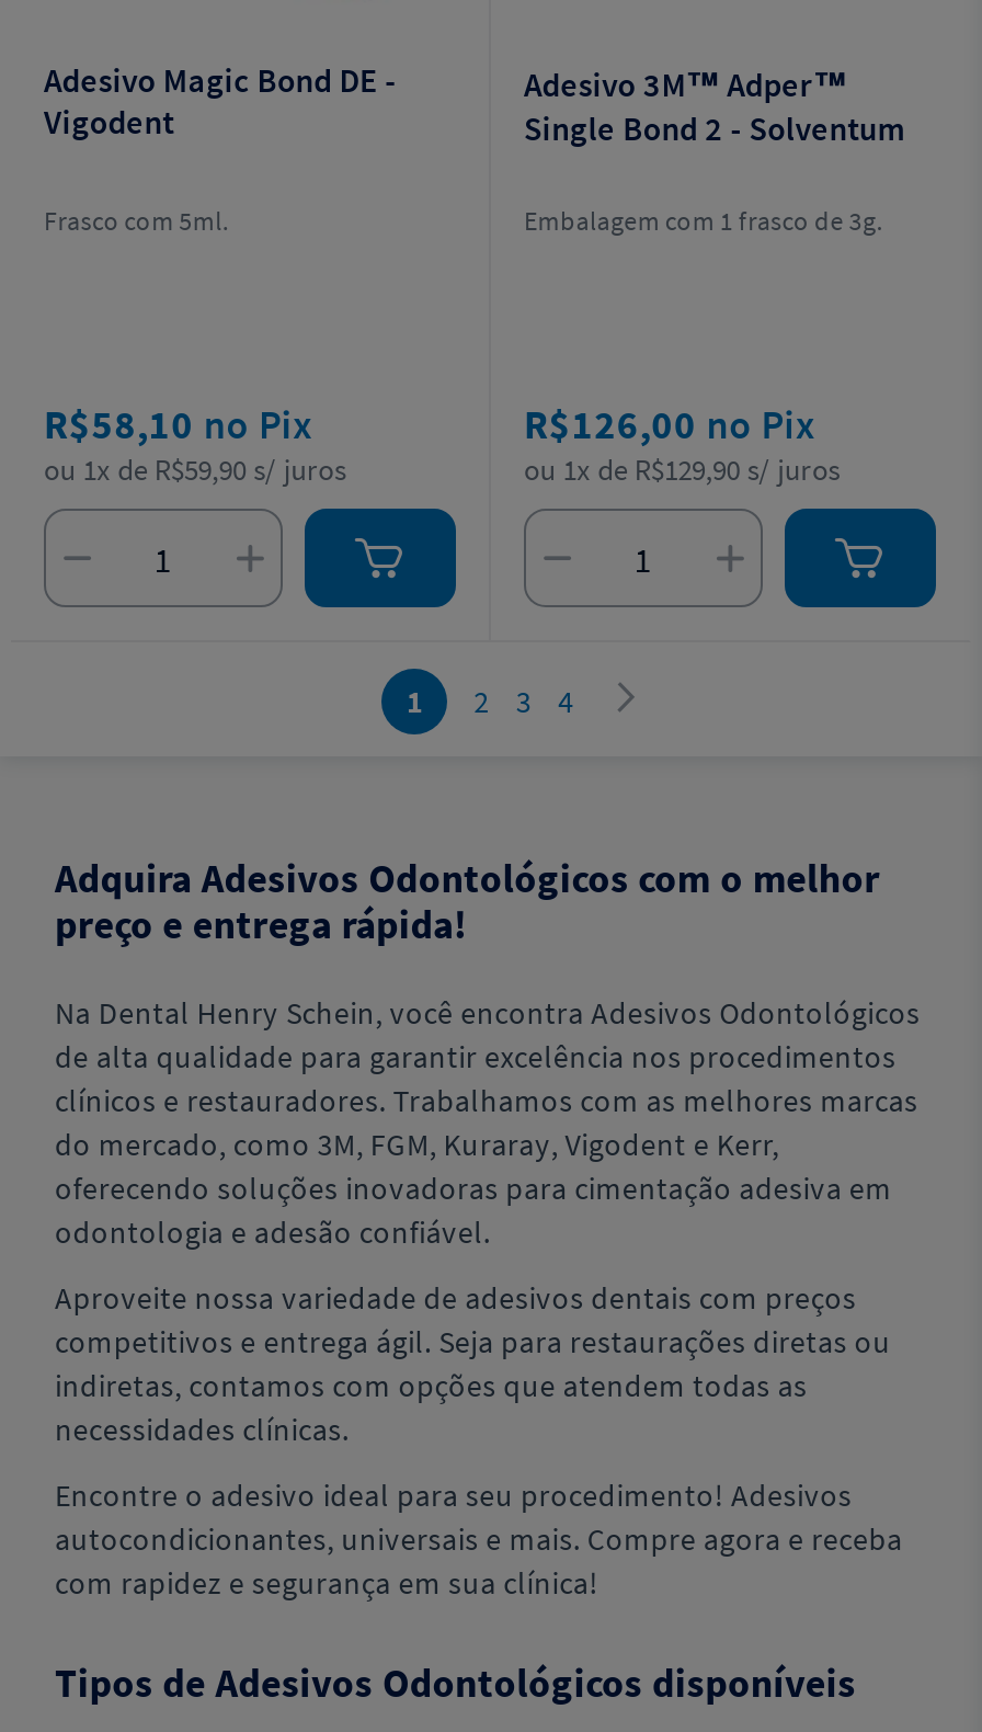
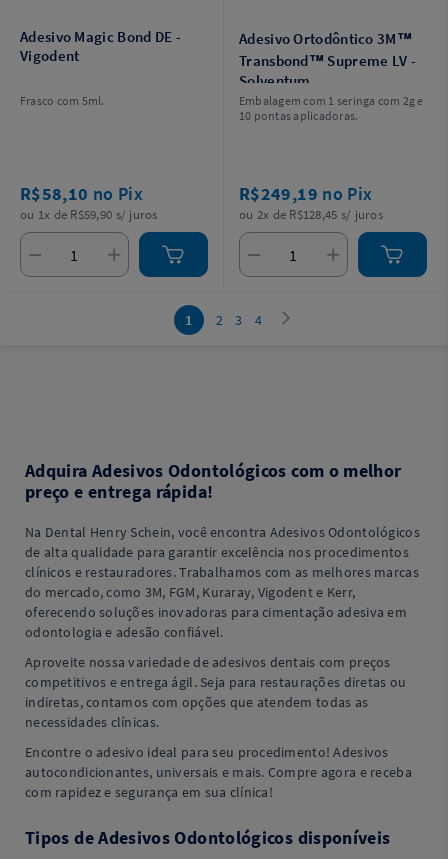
- Adesivo 3M™ Adper™
- Single Bond 2 - Solventum
- Embalagem com 1 frasco de 3g.
+ Adesivo Ortodôntico 3M™
+ Transbond™ Supreme LV -
+ Solventum
+ Embalagem com 1 seringa com 2g e
+ 10 pontas aplicadoras.

- R$126,00 no Pix
- ou 1x de R$129,90 s/ juros
+ R$249,19 no Pix
+ ou 2x de R$128,45 s/ juros
